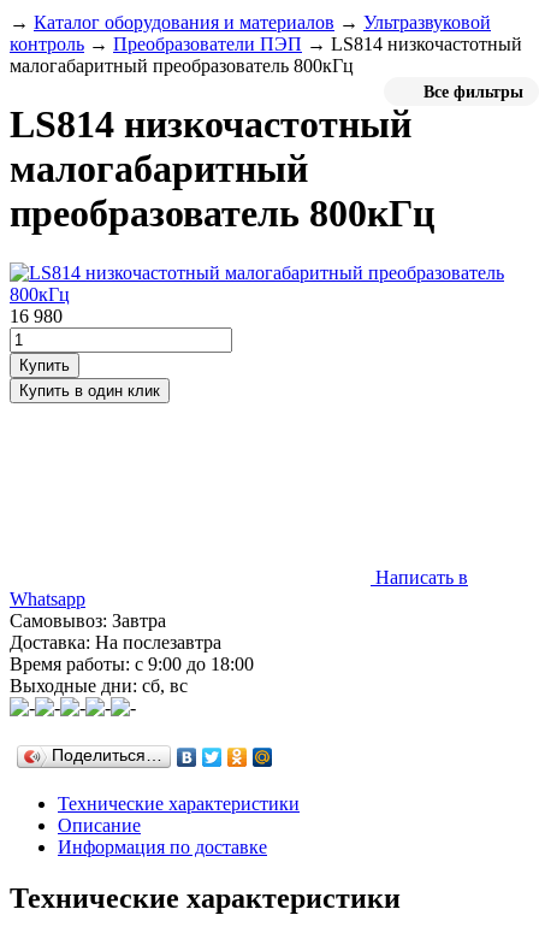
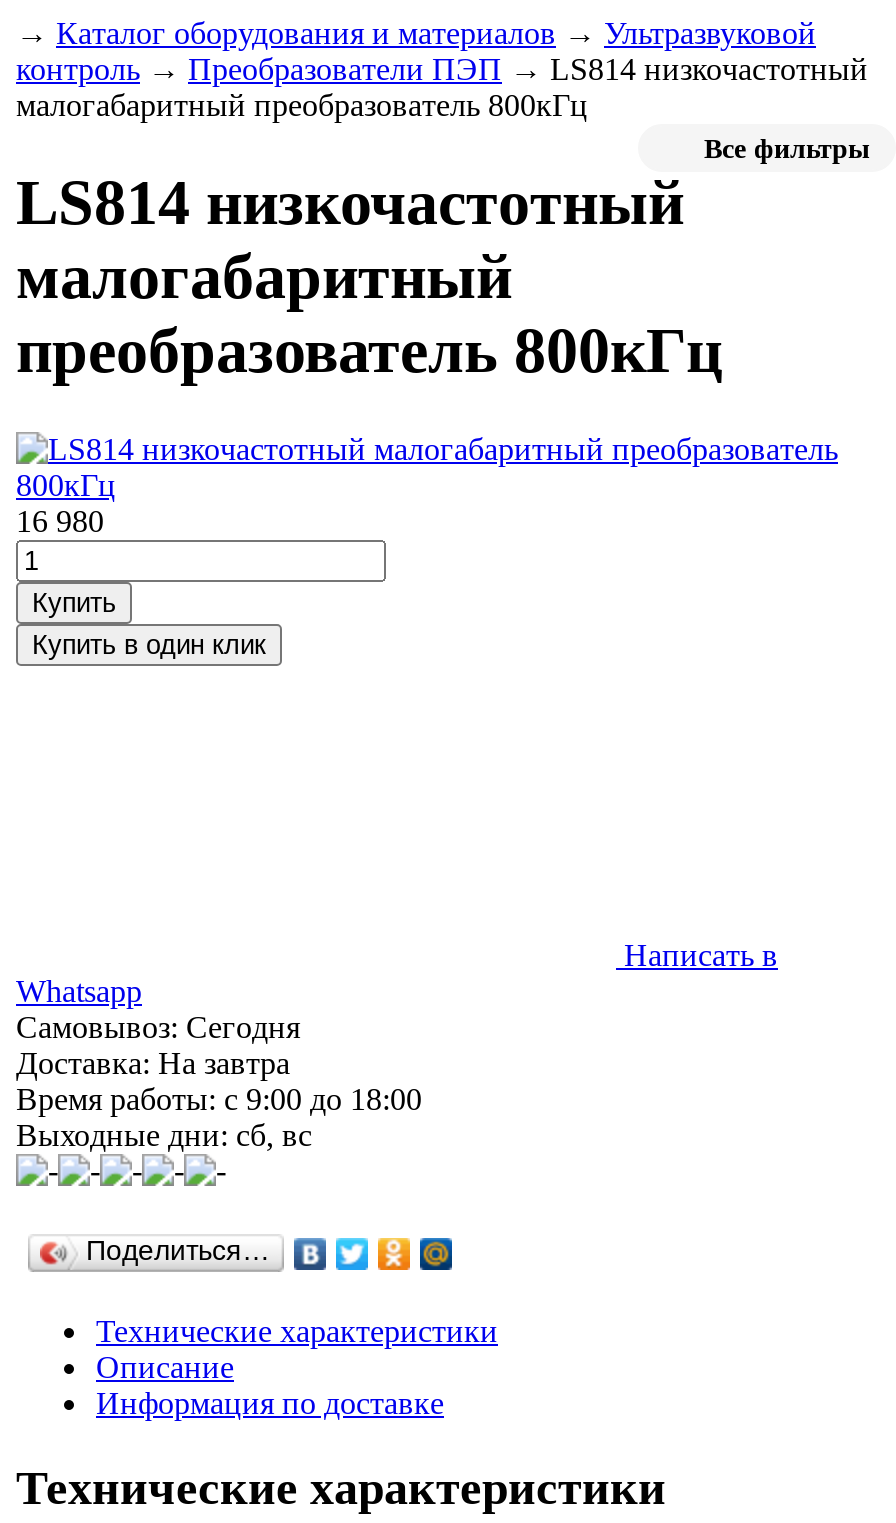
- Самовывоз: Завтра
+ Самовывоз: Сегодня

- Доставка: На послезавтра
+ Доставка: На завтра
